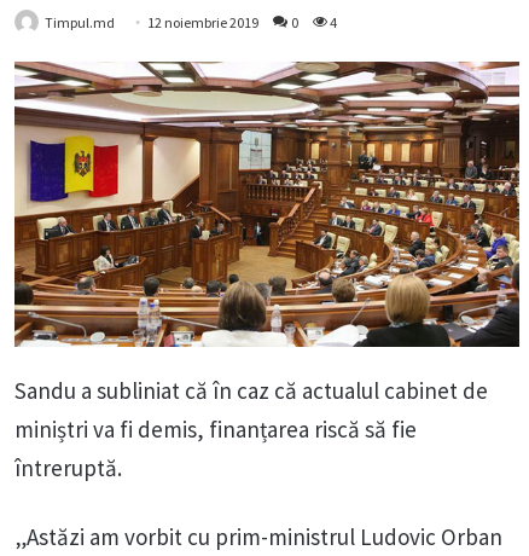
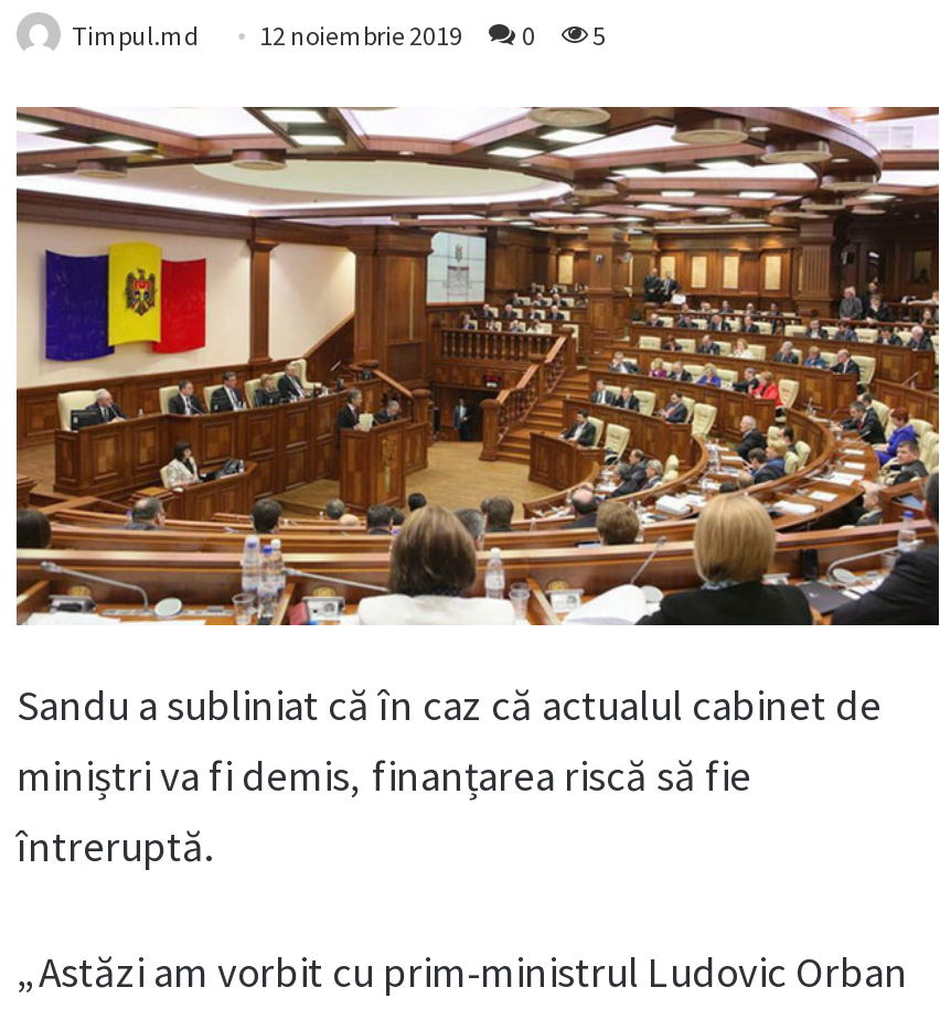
- Timpul.md 12 noiembrie 2019 0 4
+ Timpul.md 12 noiembrie 2019 0 5
